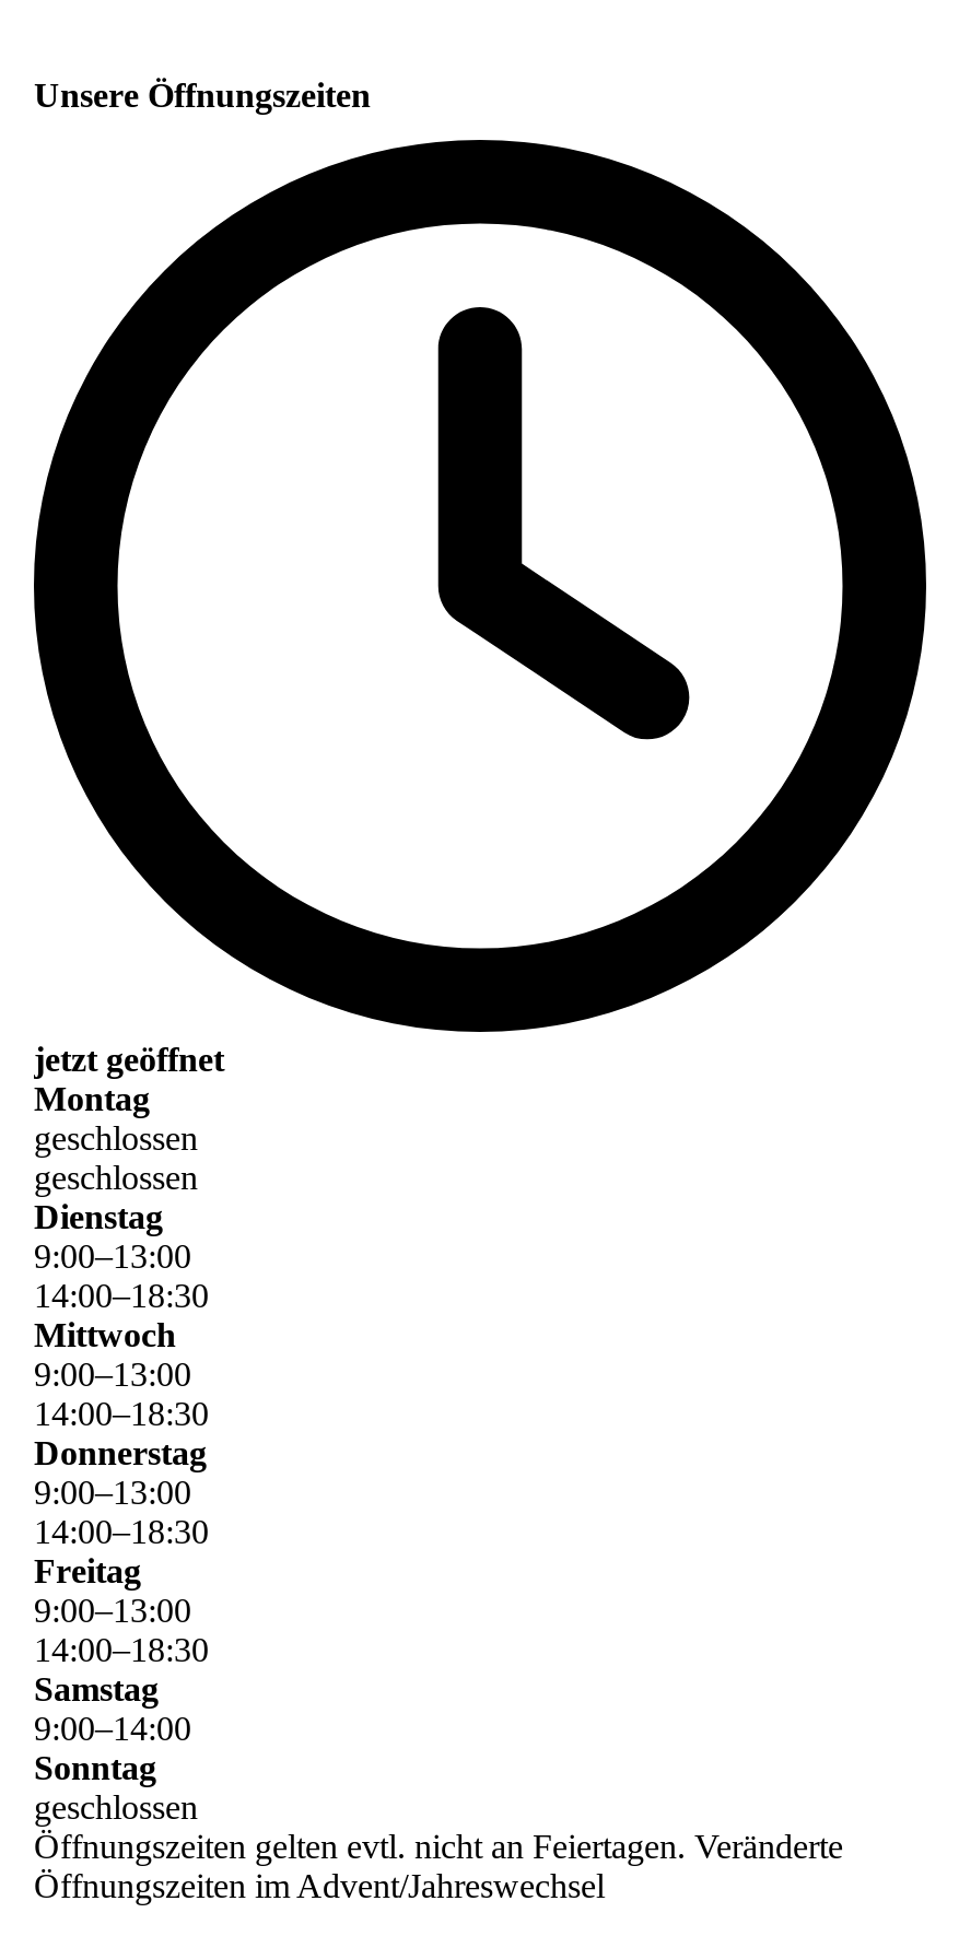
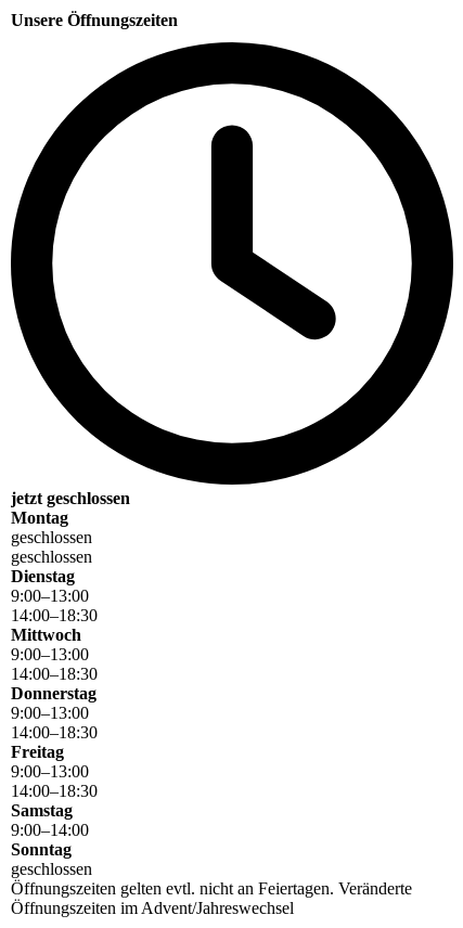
- jetzt geöffnet
+ jetzt geschlossen
